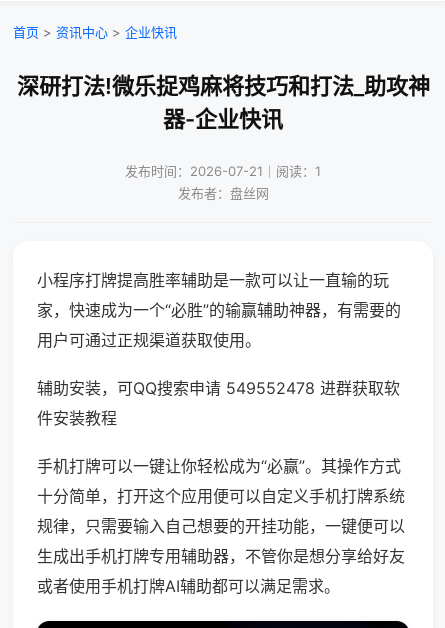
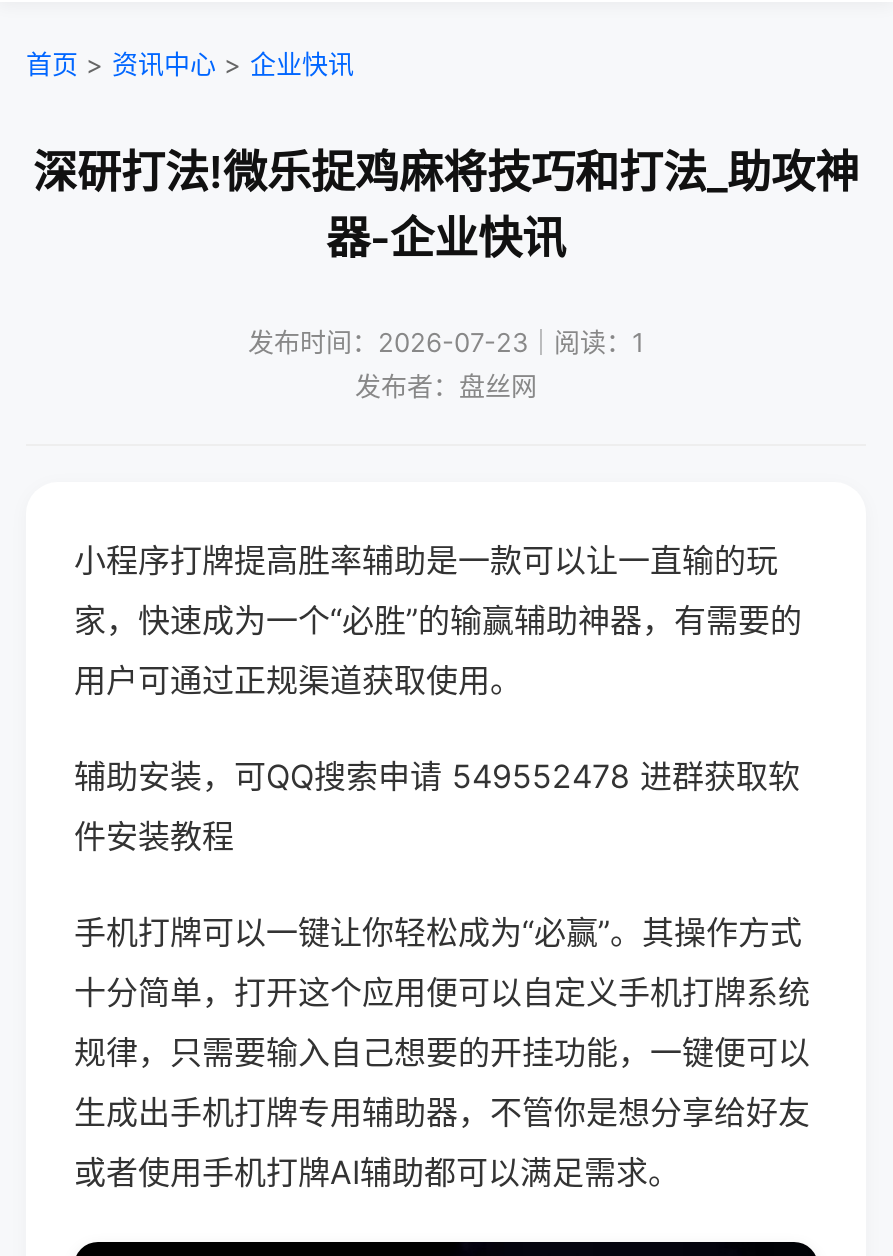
- 发布时间：2026-07-21｜阅读：1
+ 发布时间：2026-07-23｜阅读：1
